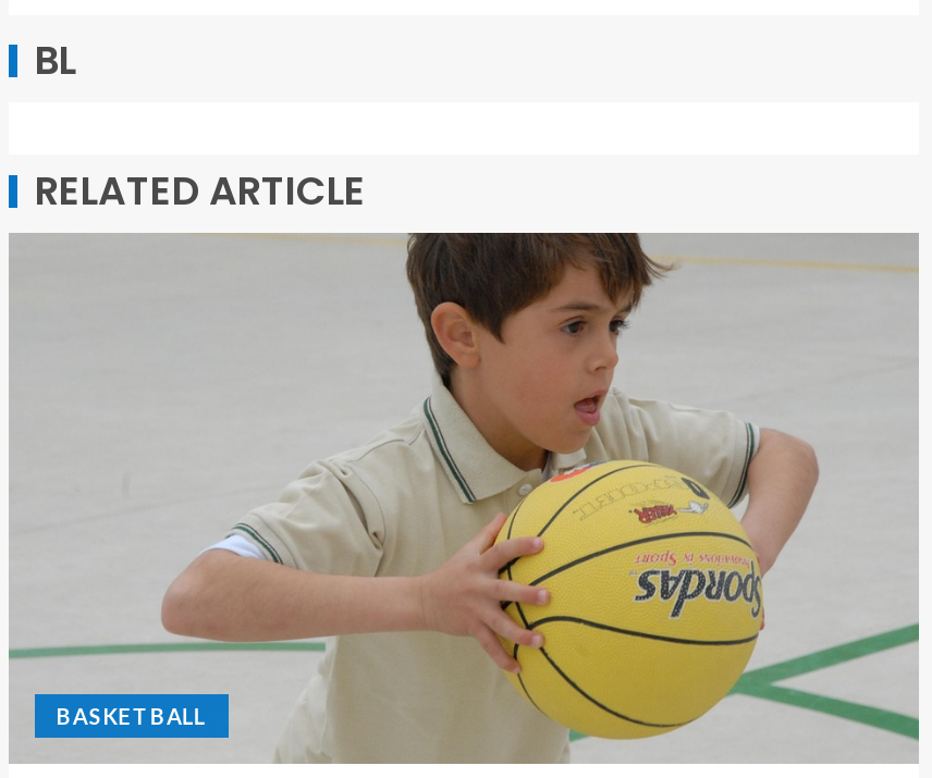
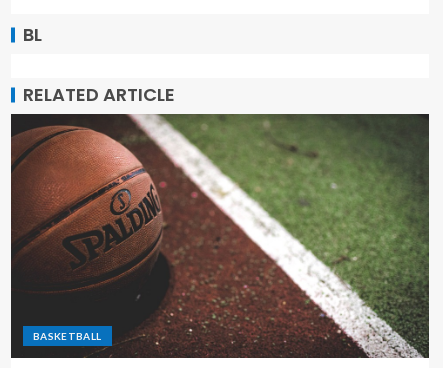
- [image]
+ [image]
